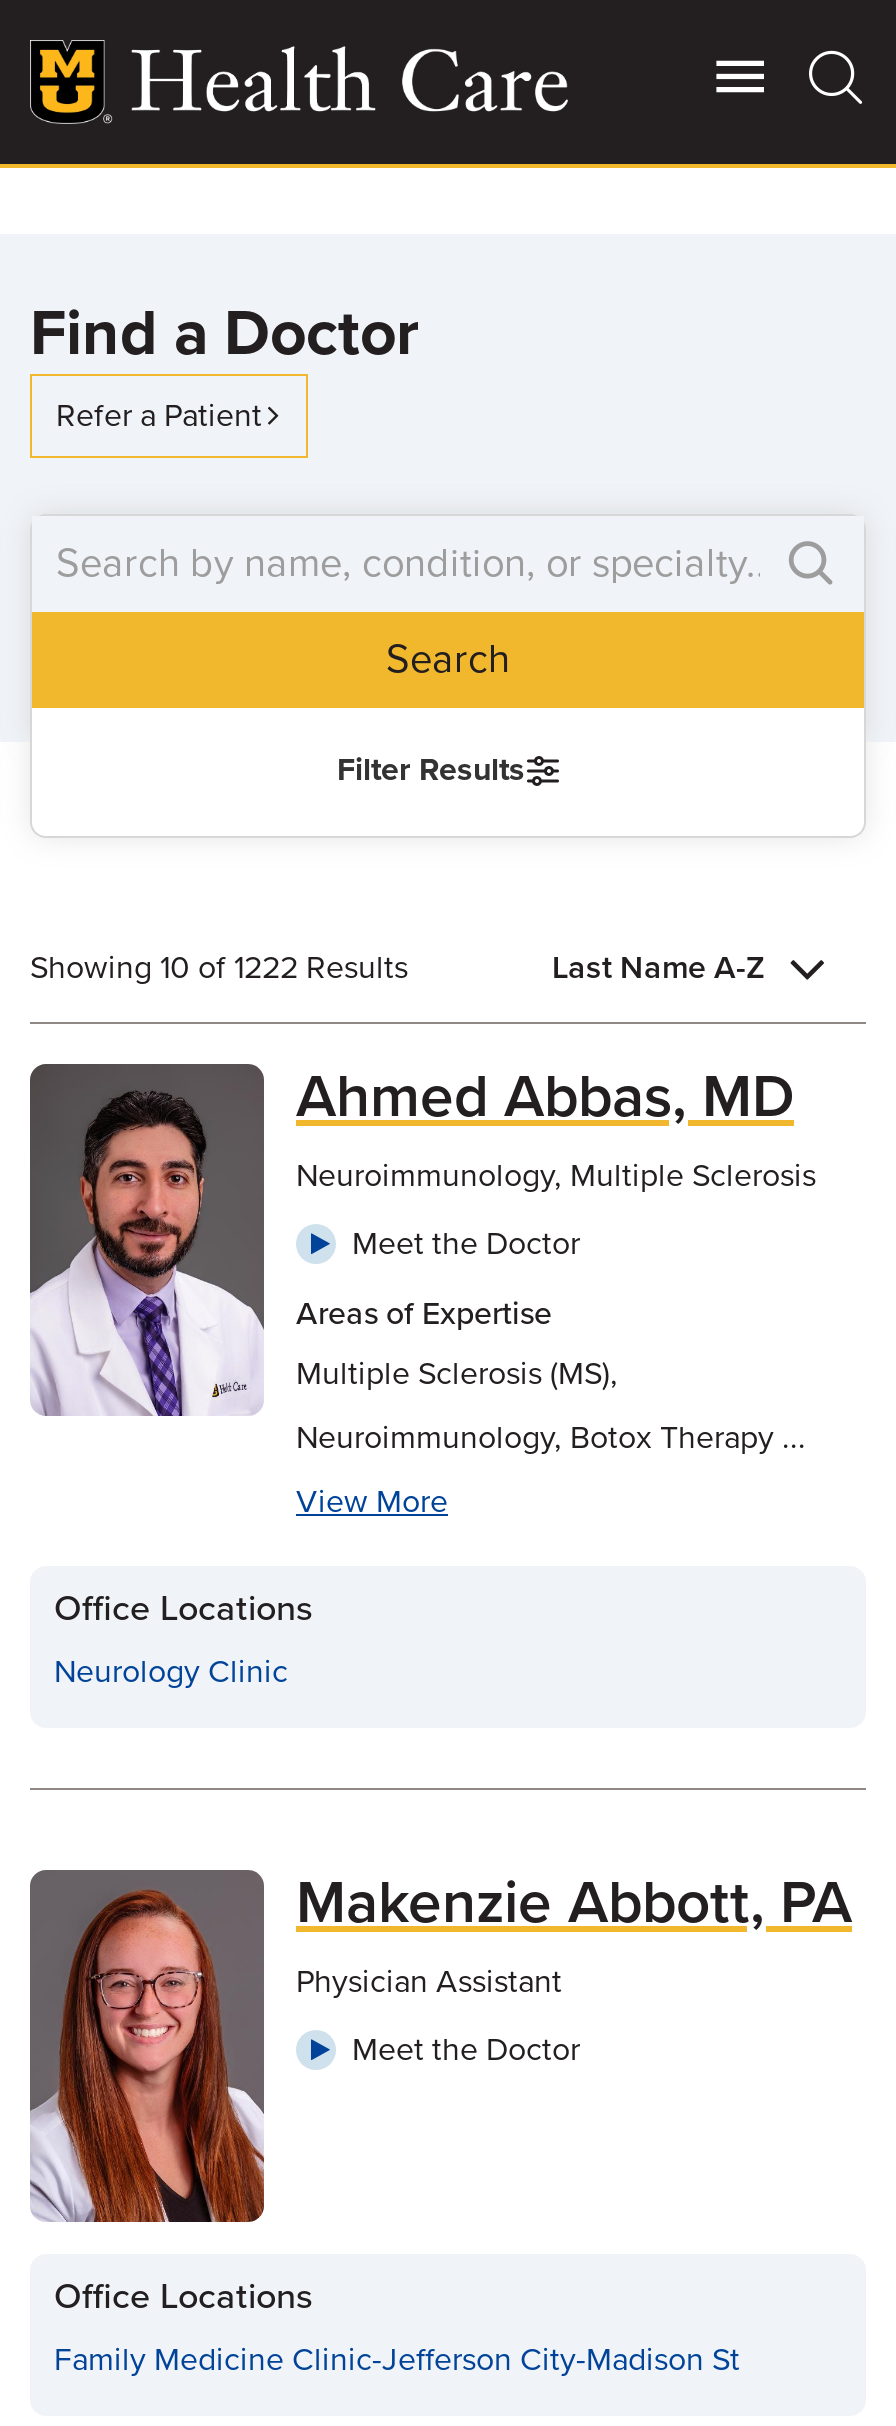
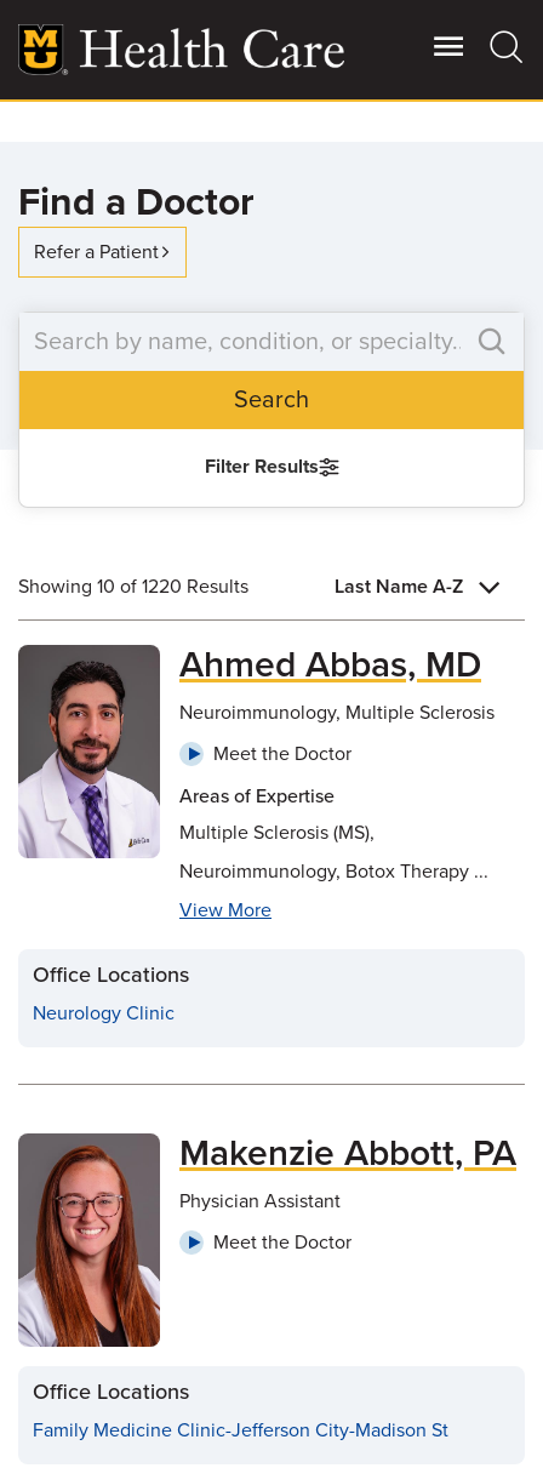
- Showing 10 of 1222 Results
+ Showing 10 of 1220 Results
